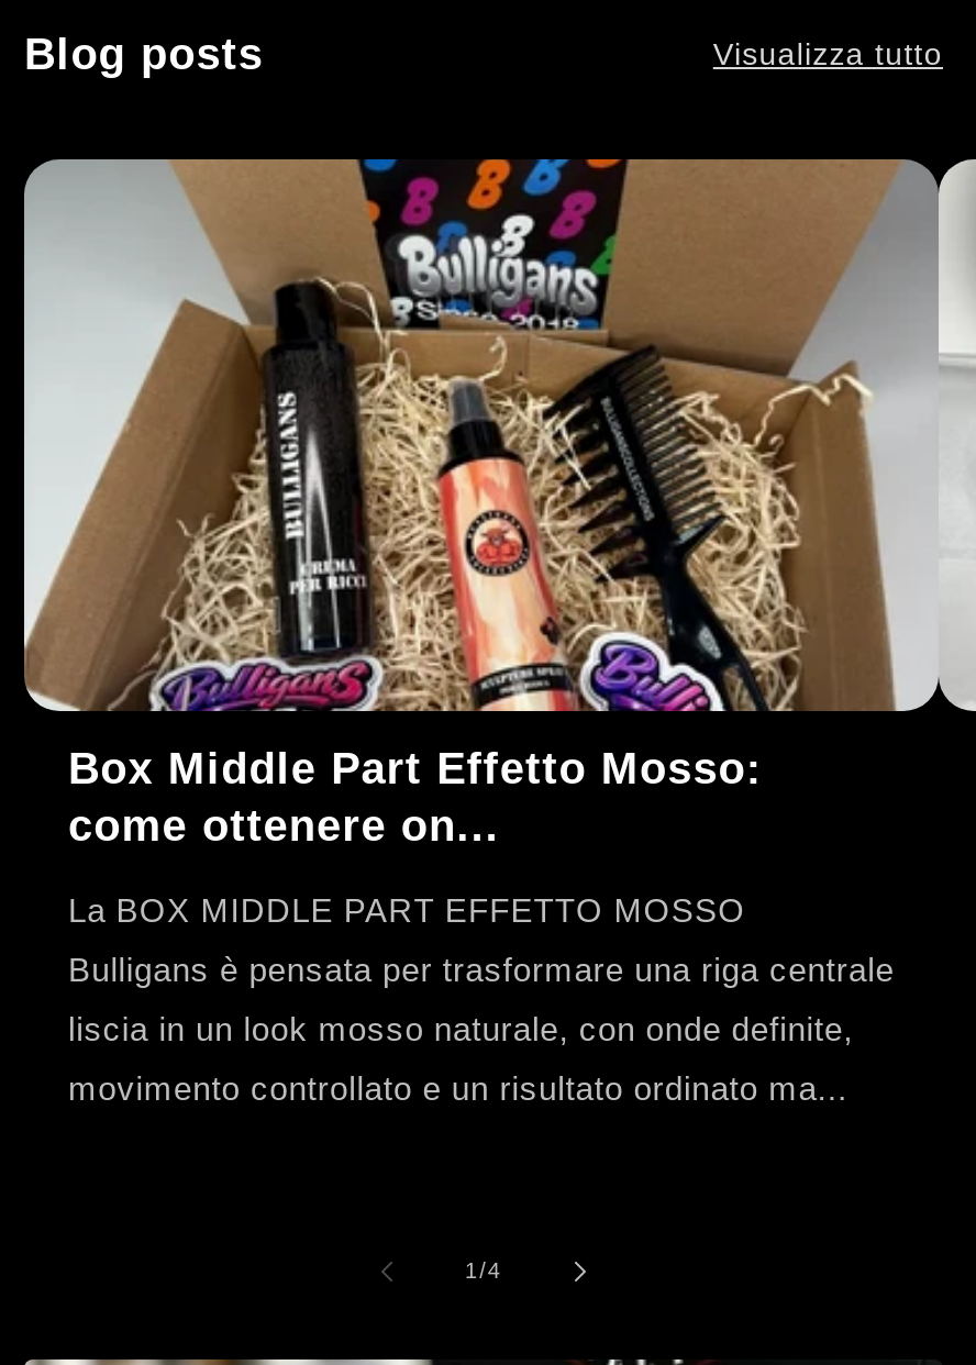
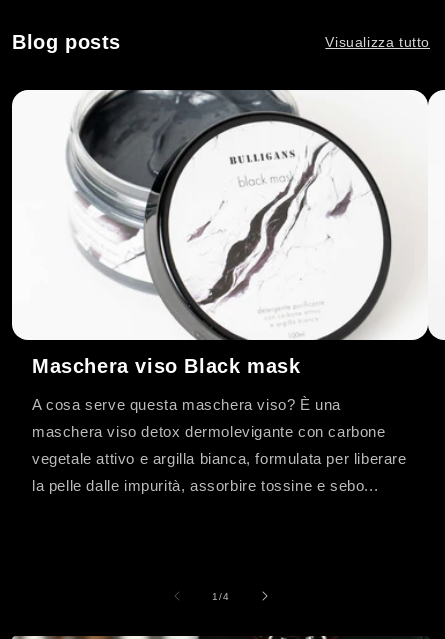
- [image]
- Box Middle Part Effetto Mosso:
- come ottenere on...
+ [image]
+ Maschera viso Black mask

- La BOX MIDDLE PART EFFETTO MOSSO
+ A cosa serve questa maschera viso? È una

- Bulligans è pensata per trasformare una riga centrale
+ maschera viso detox dermolevigante con carbone

- liscia in un look mosso naturale, con onde definite,
+ vegetale attivo e argilla bianca, formulata per liberare

- movimento controllato e un risultato ordinato ma...
+ la pelle dalle impurità, assorbire tossine e sebo...
